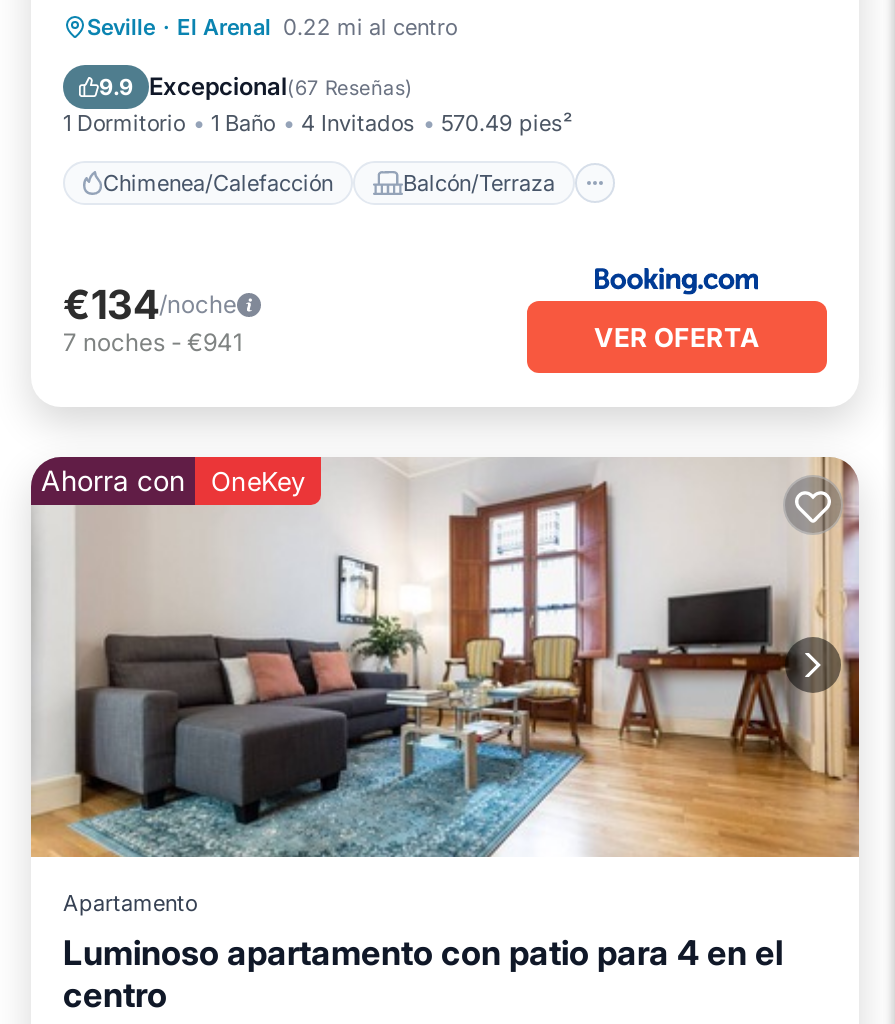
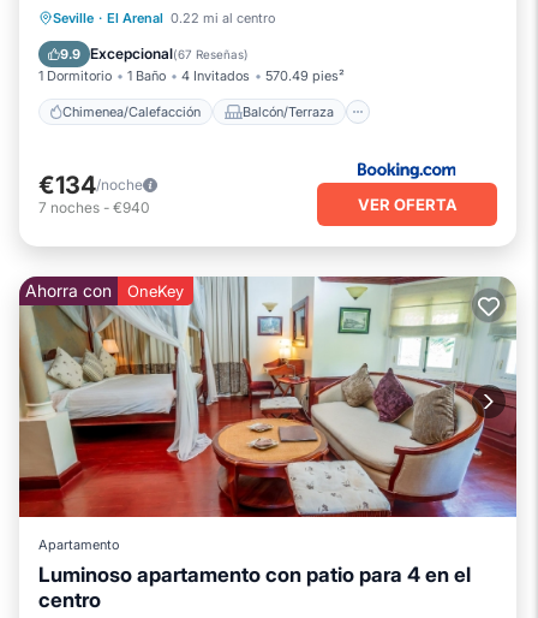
- 7 noches - €941
+ 7 noches - €940

- [image]
+ [image]
